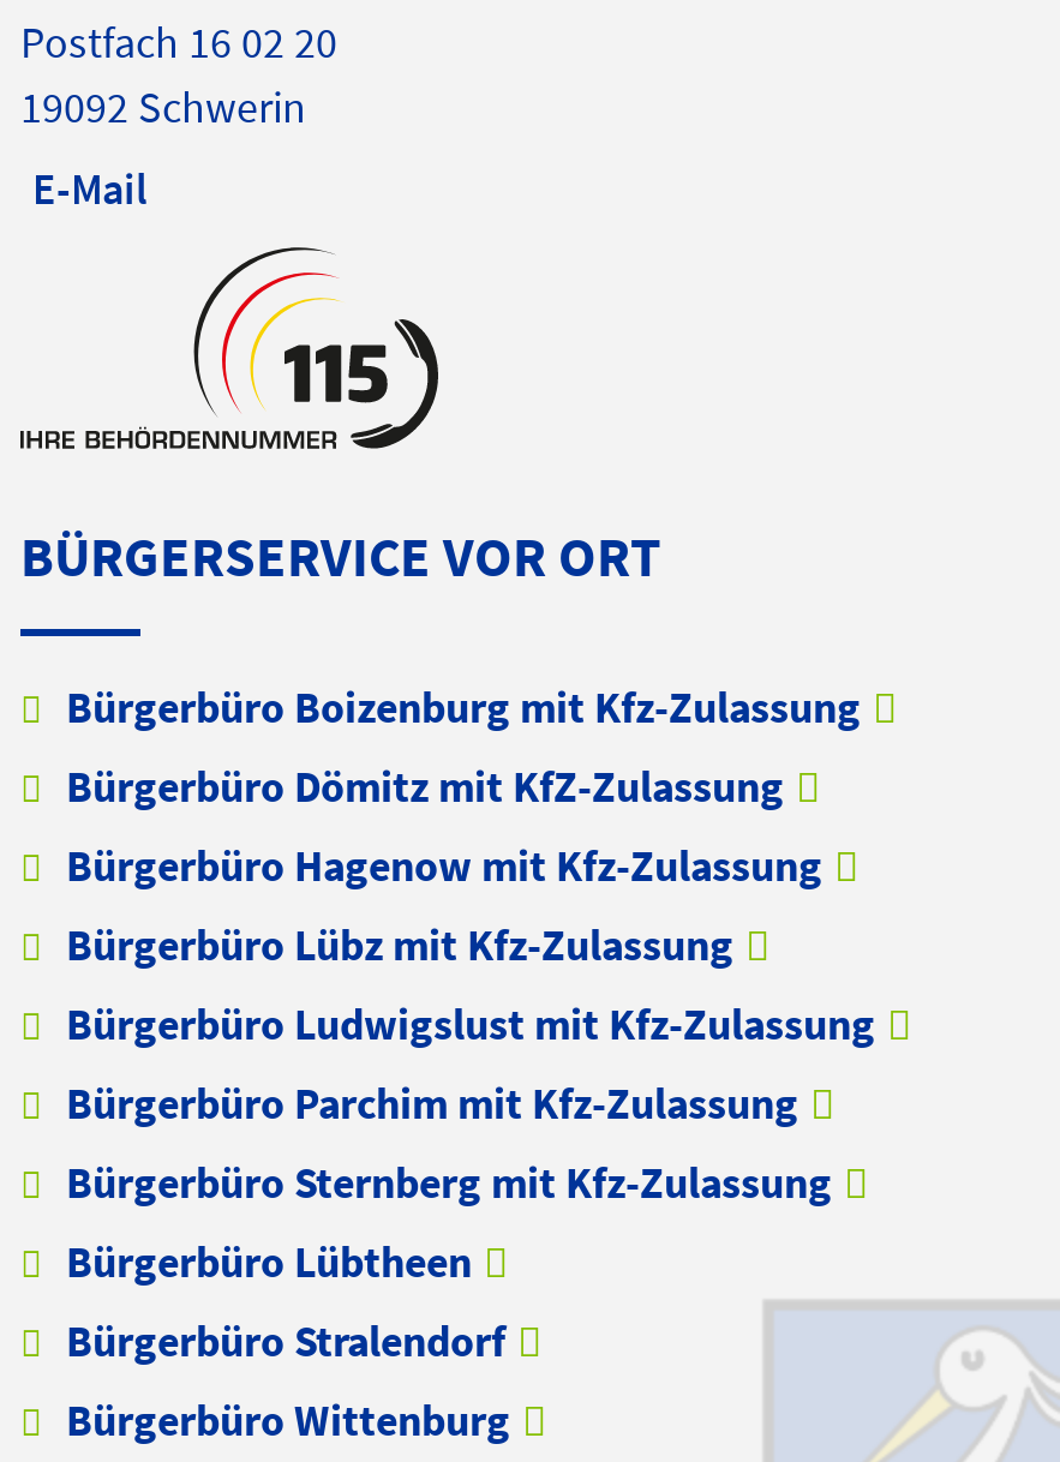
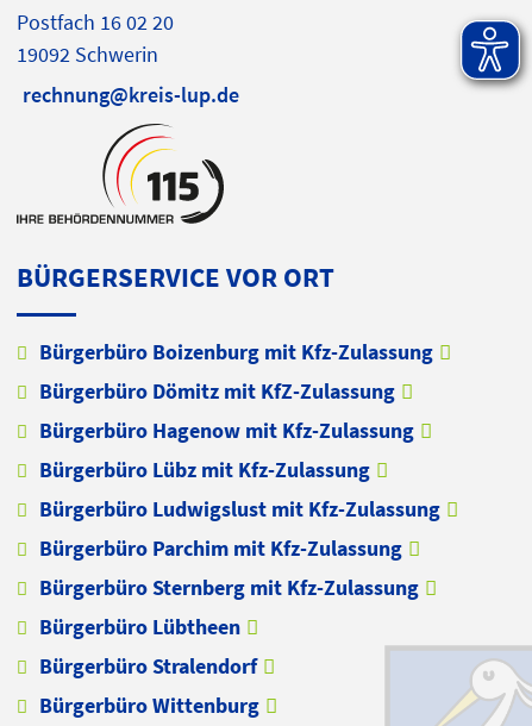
+ [image]

- E-Mail
+ rechnung@kreis-lup.de
